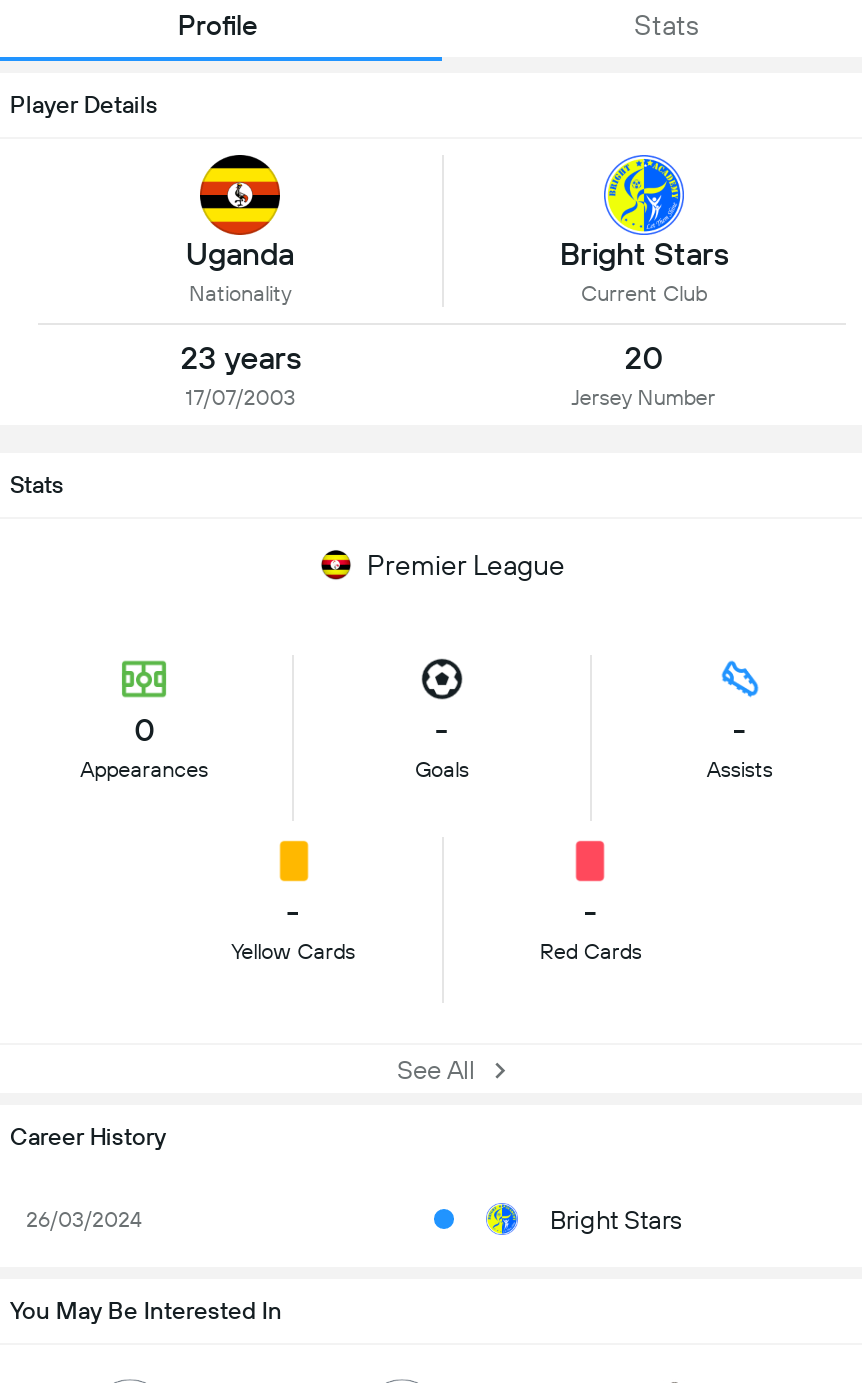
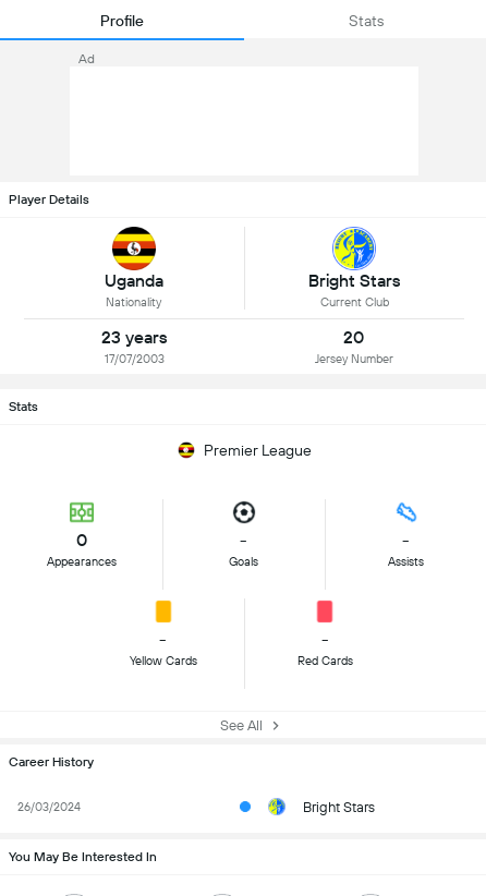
+ Ad
